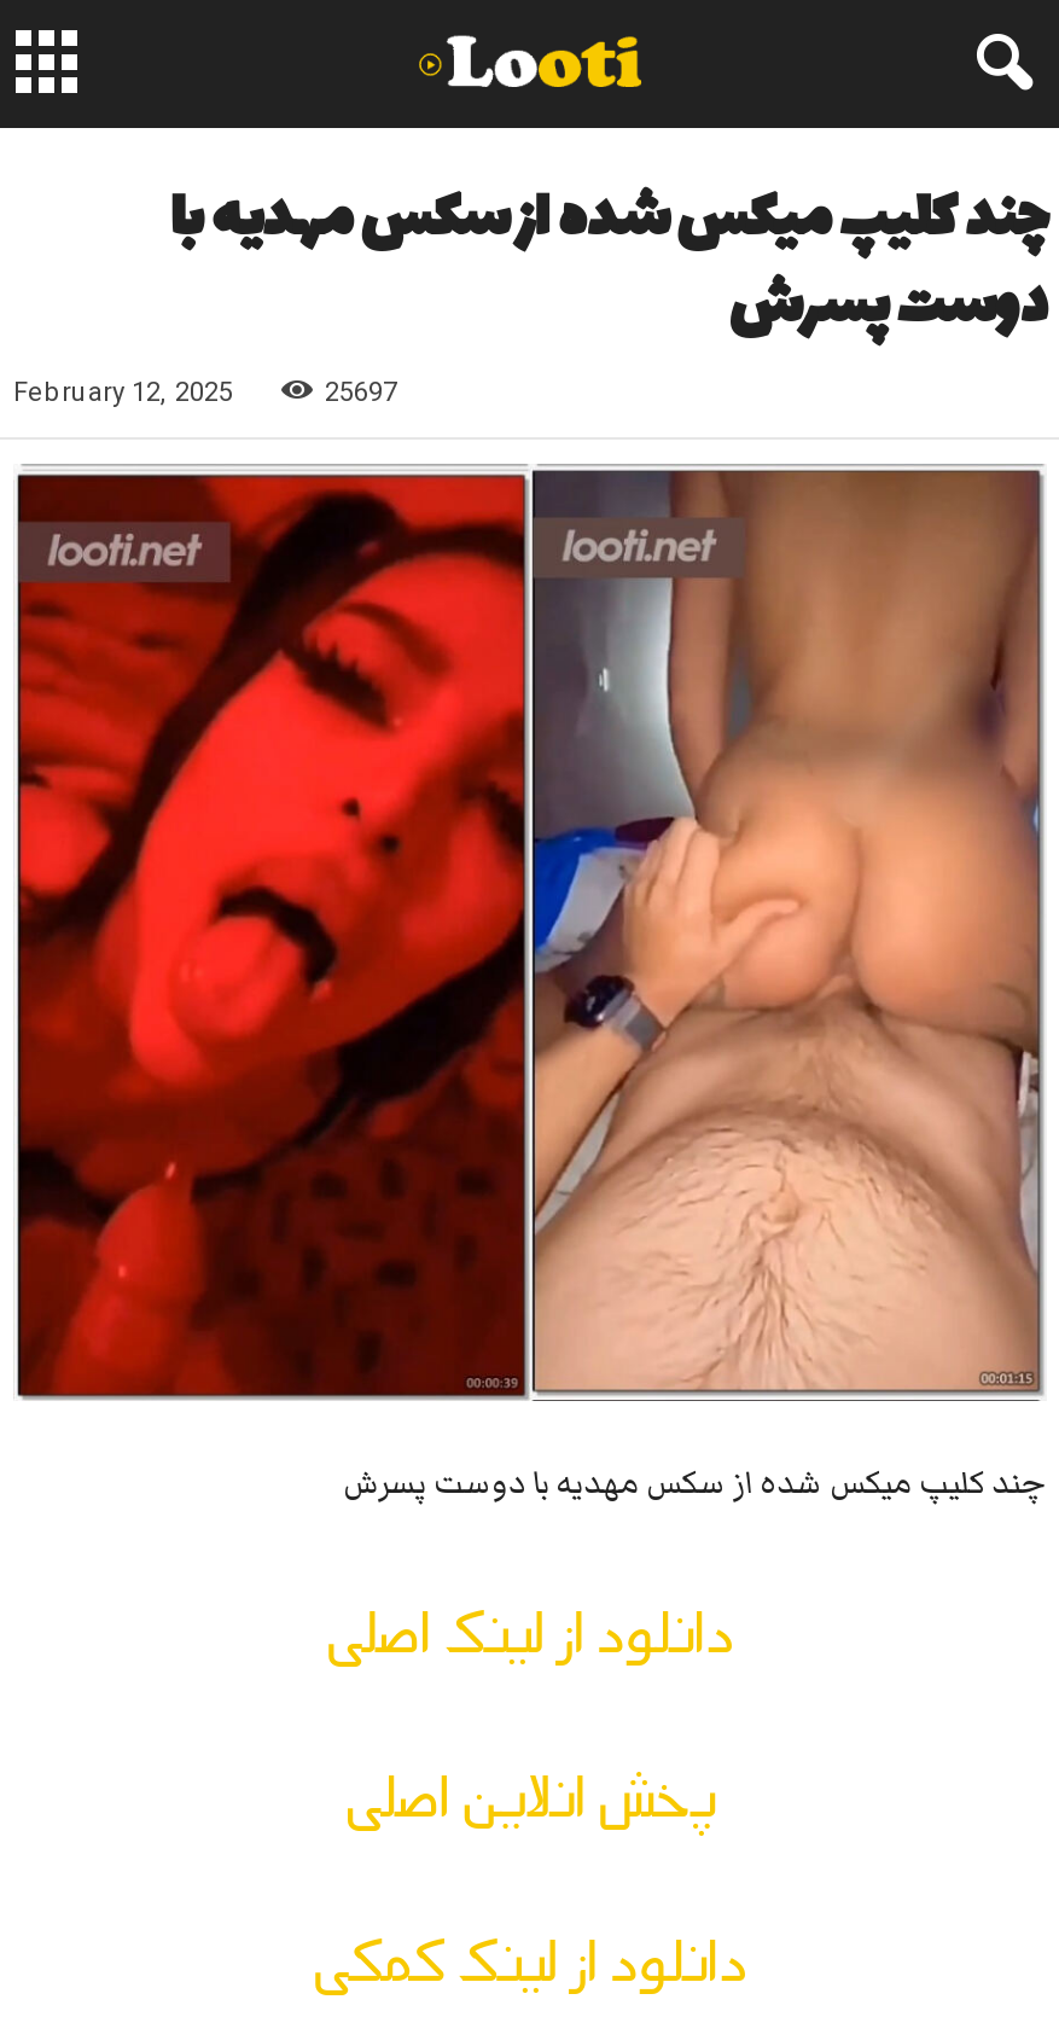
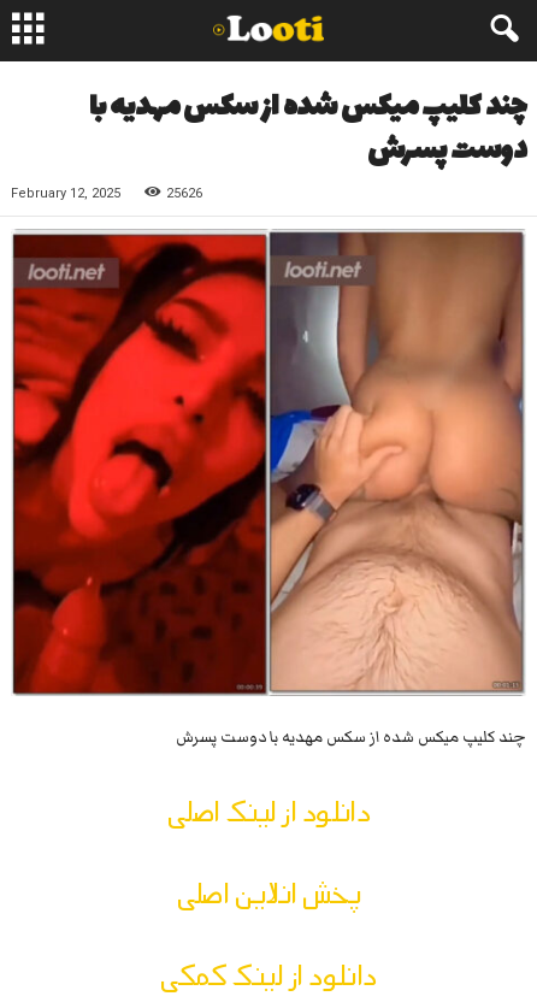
- 25697
+ 25626
